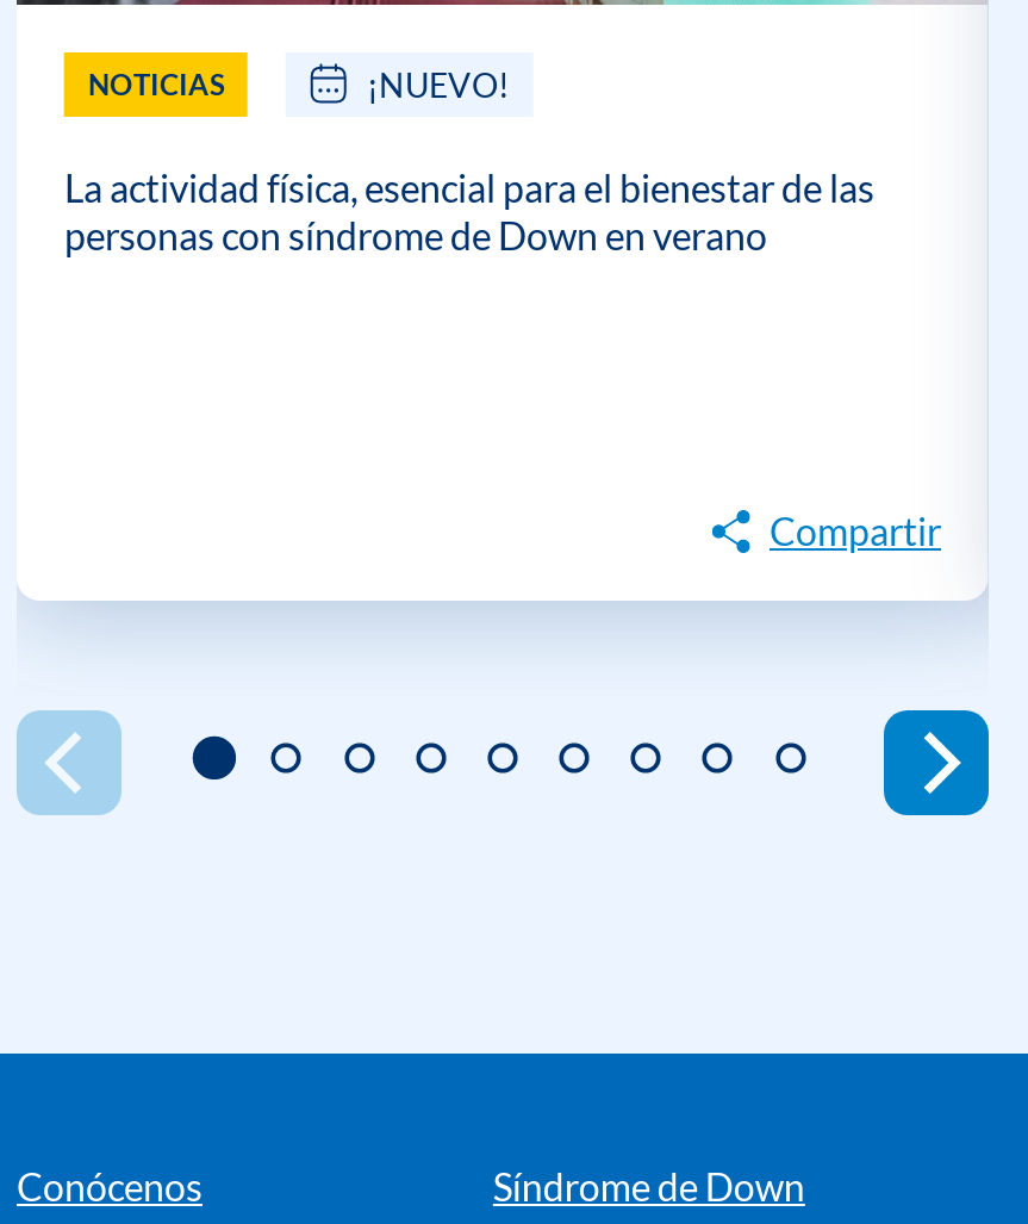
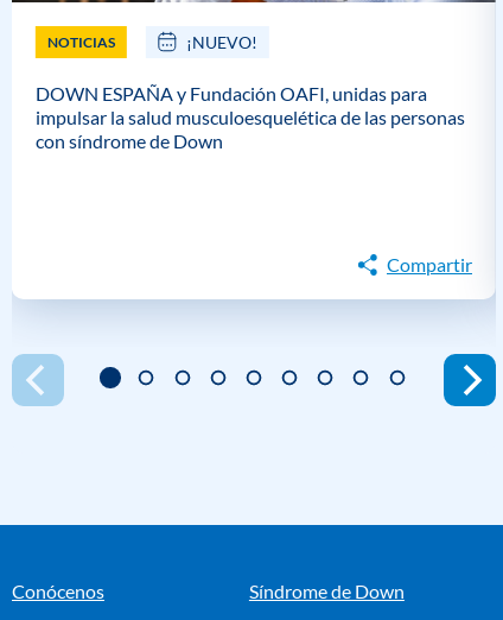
- La actividad física, esencial para el bienestar de las
- personas con síndrome de Down en verano
+ DOWN ESPAÑA y Fundación OAFI, unidas para
+ impulsar la salud musculoesquelética de las personas
+ con síndrome de Down
